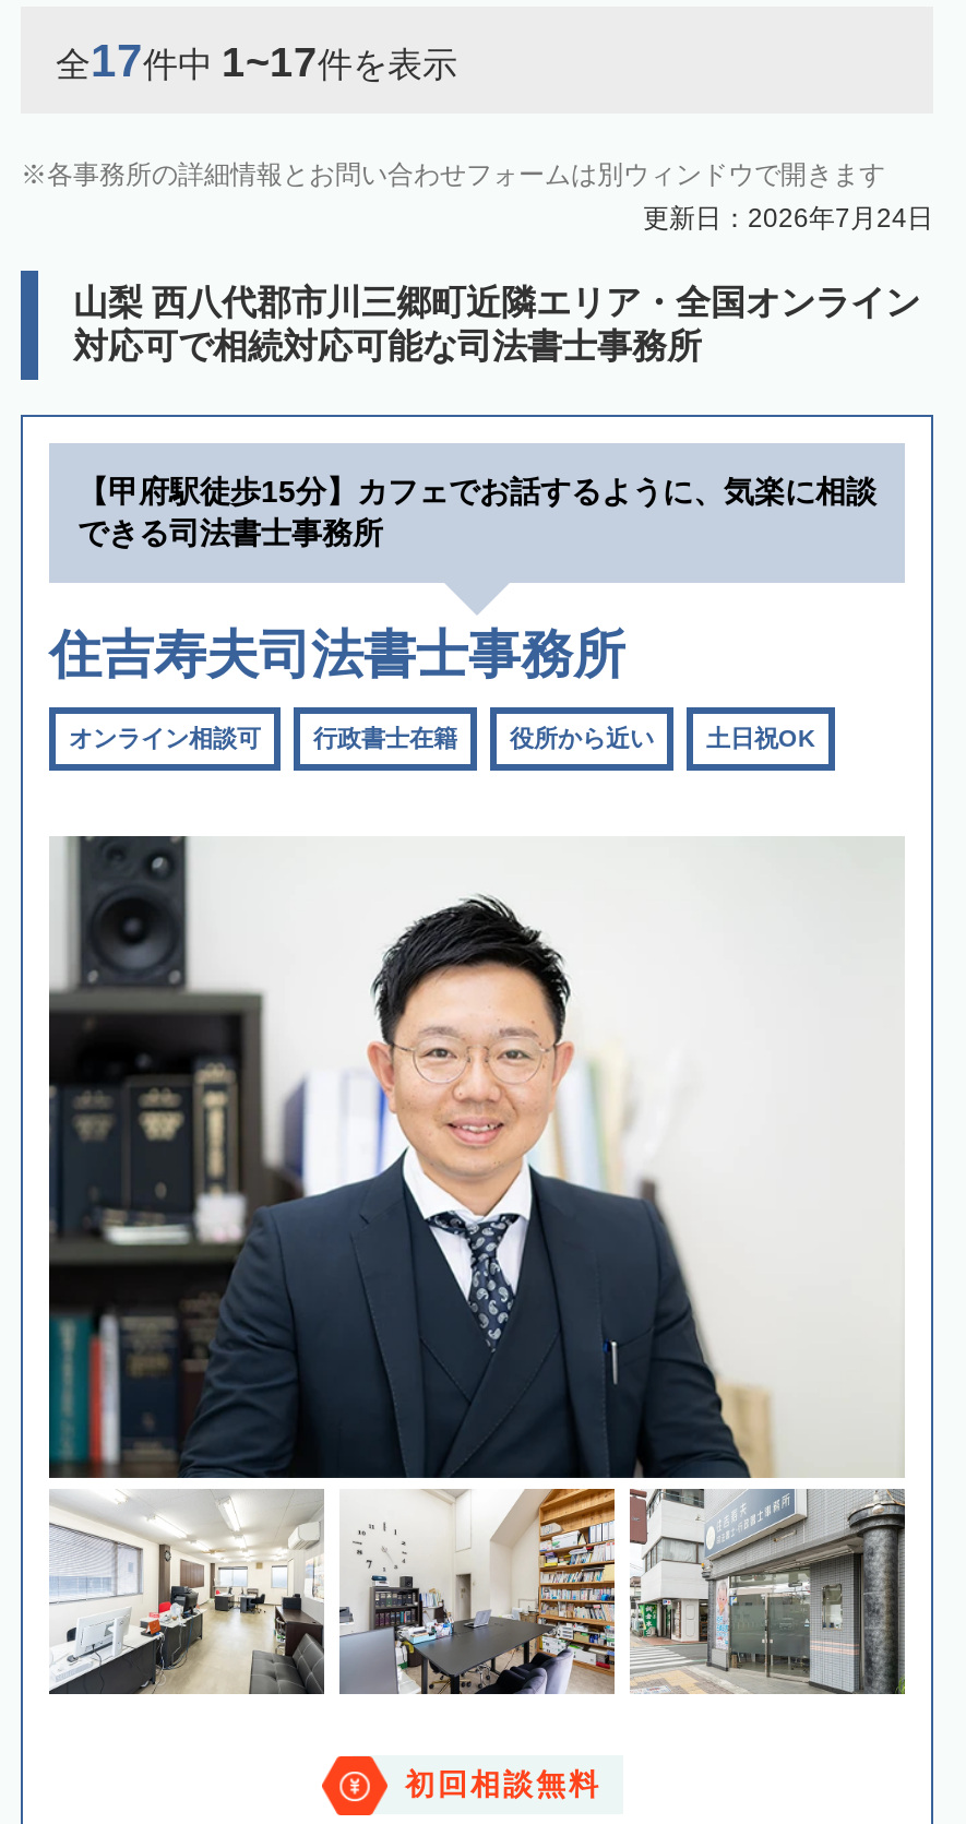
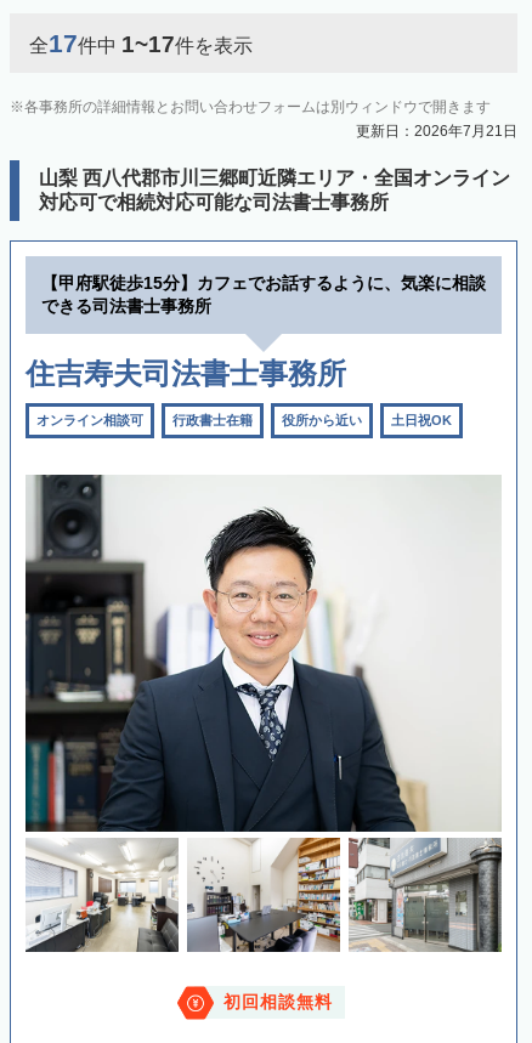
- 更新日：2026年7月24日
+ 更新日：2026年7月21日
